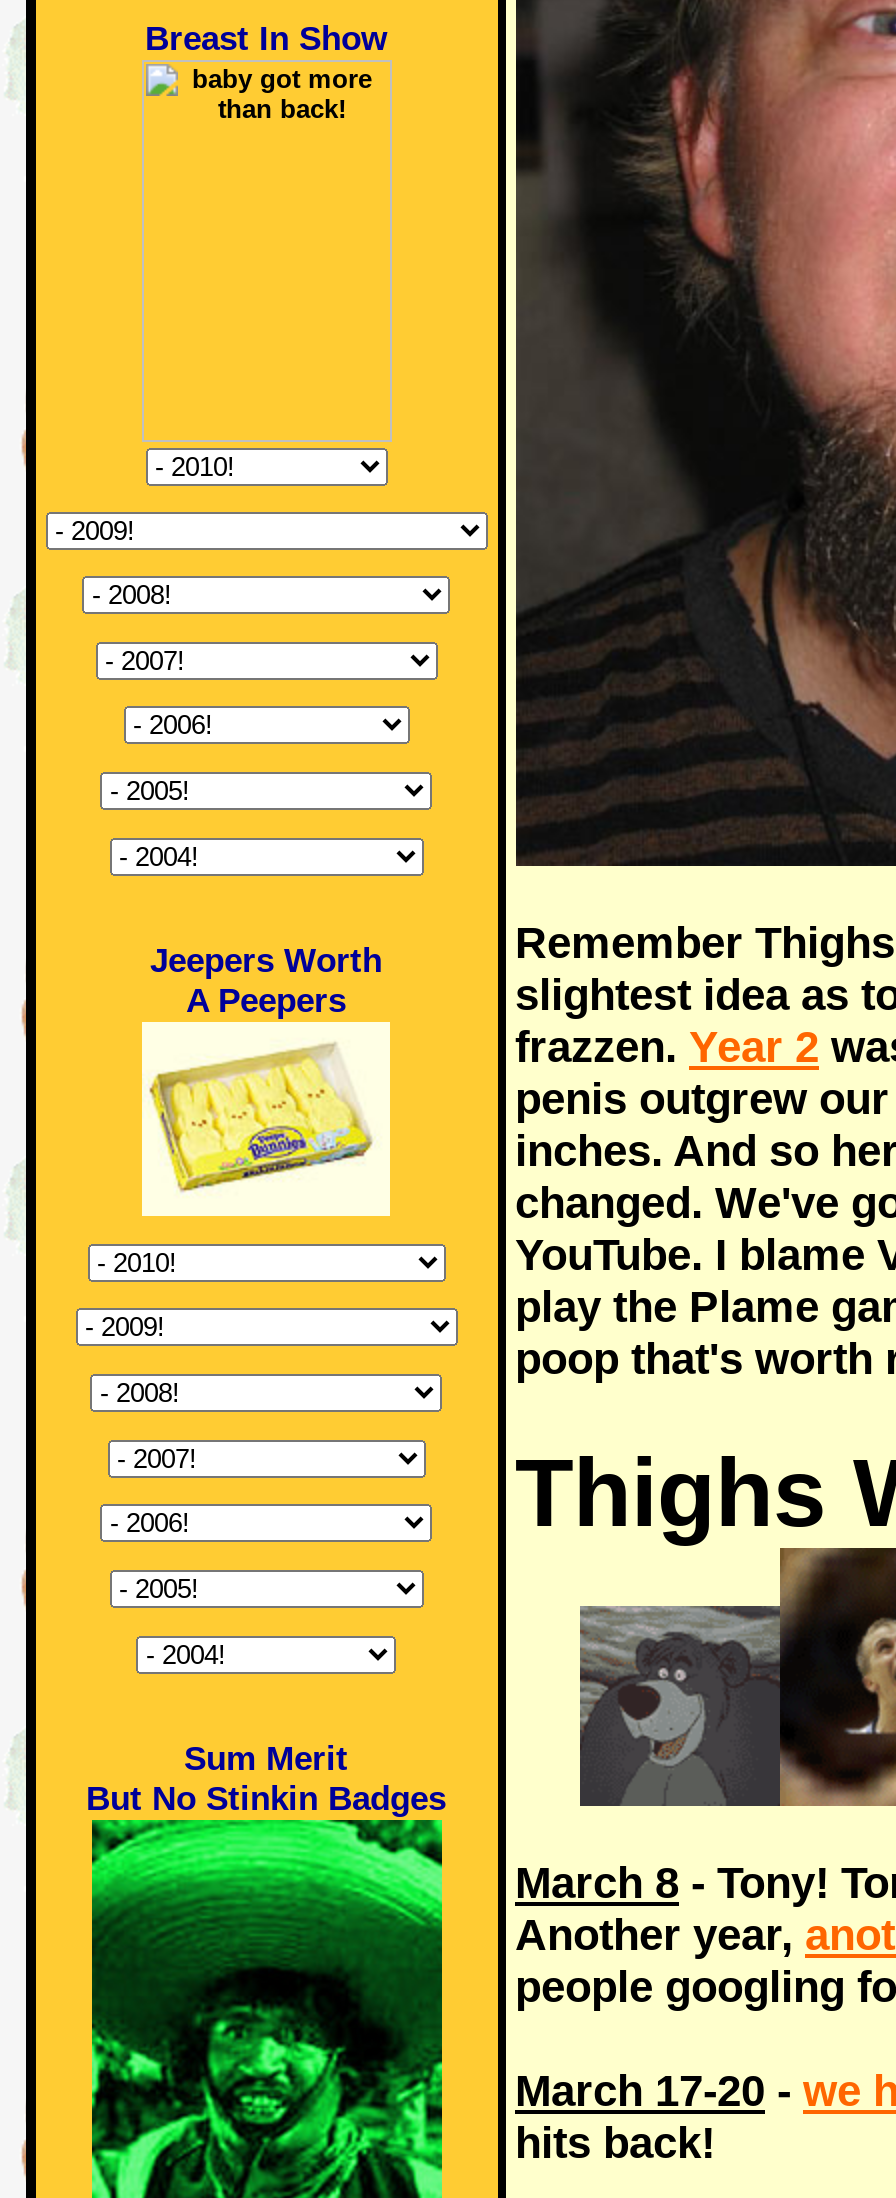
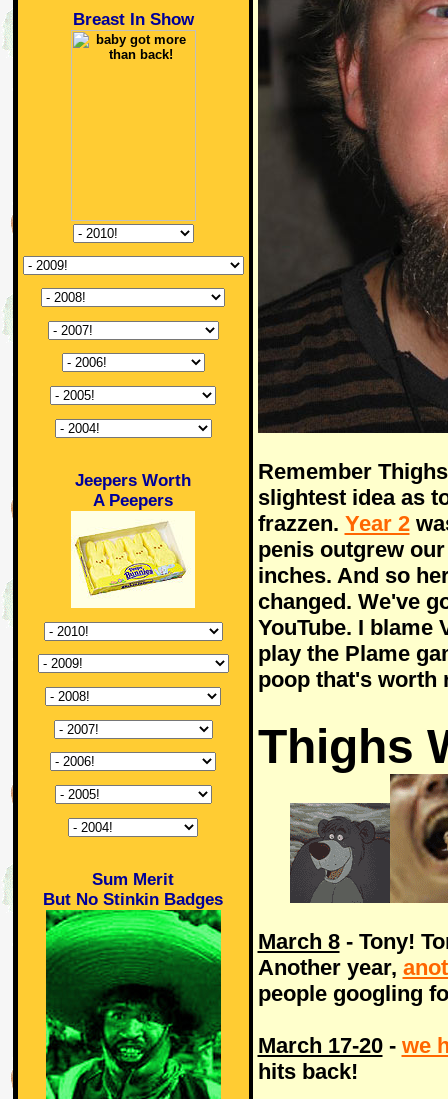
- [image]
+ [image]
